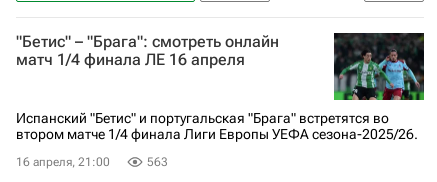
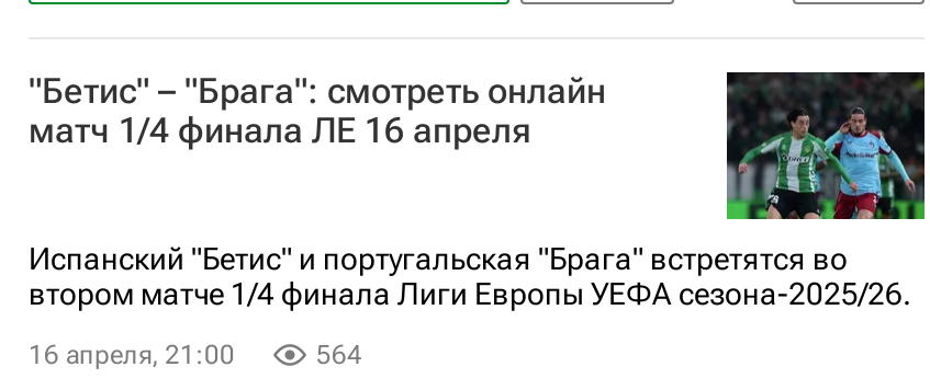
- 563
+ 564
